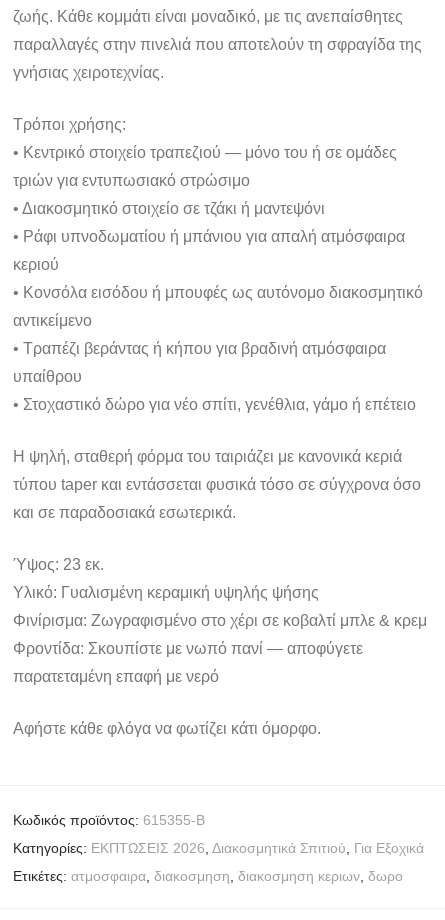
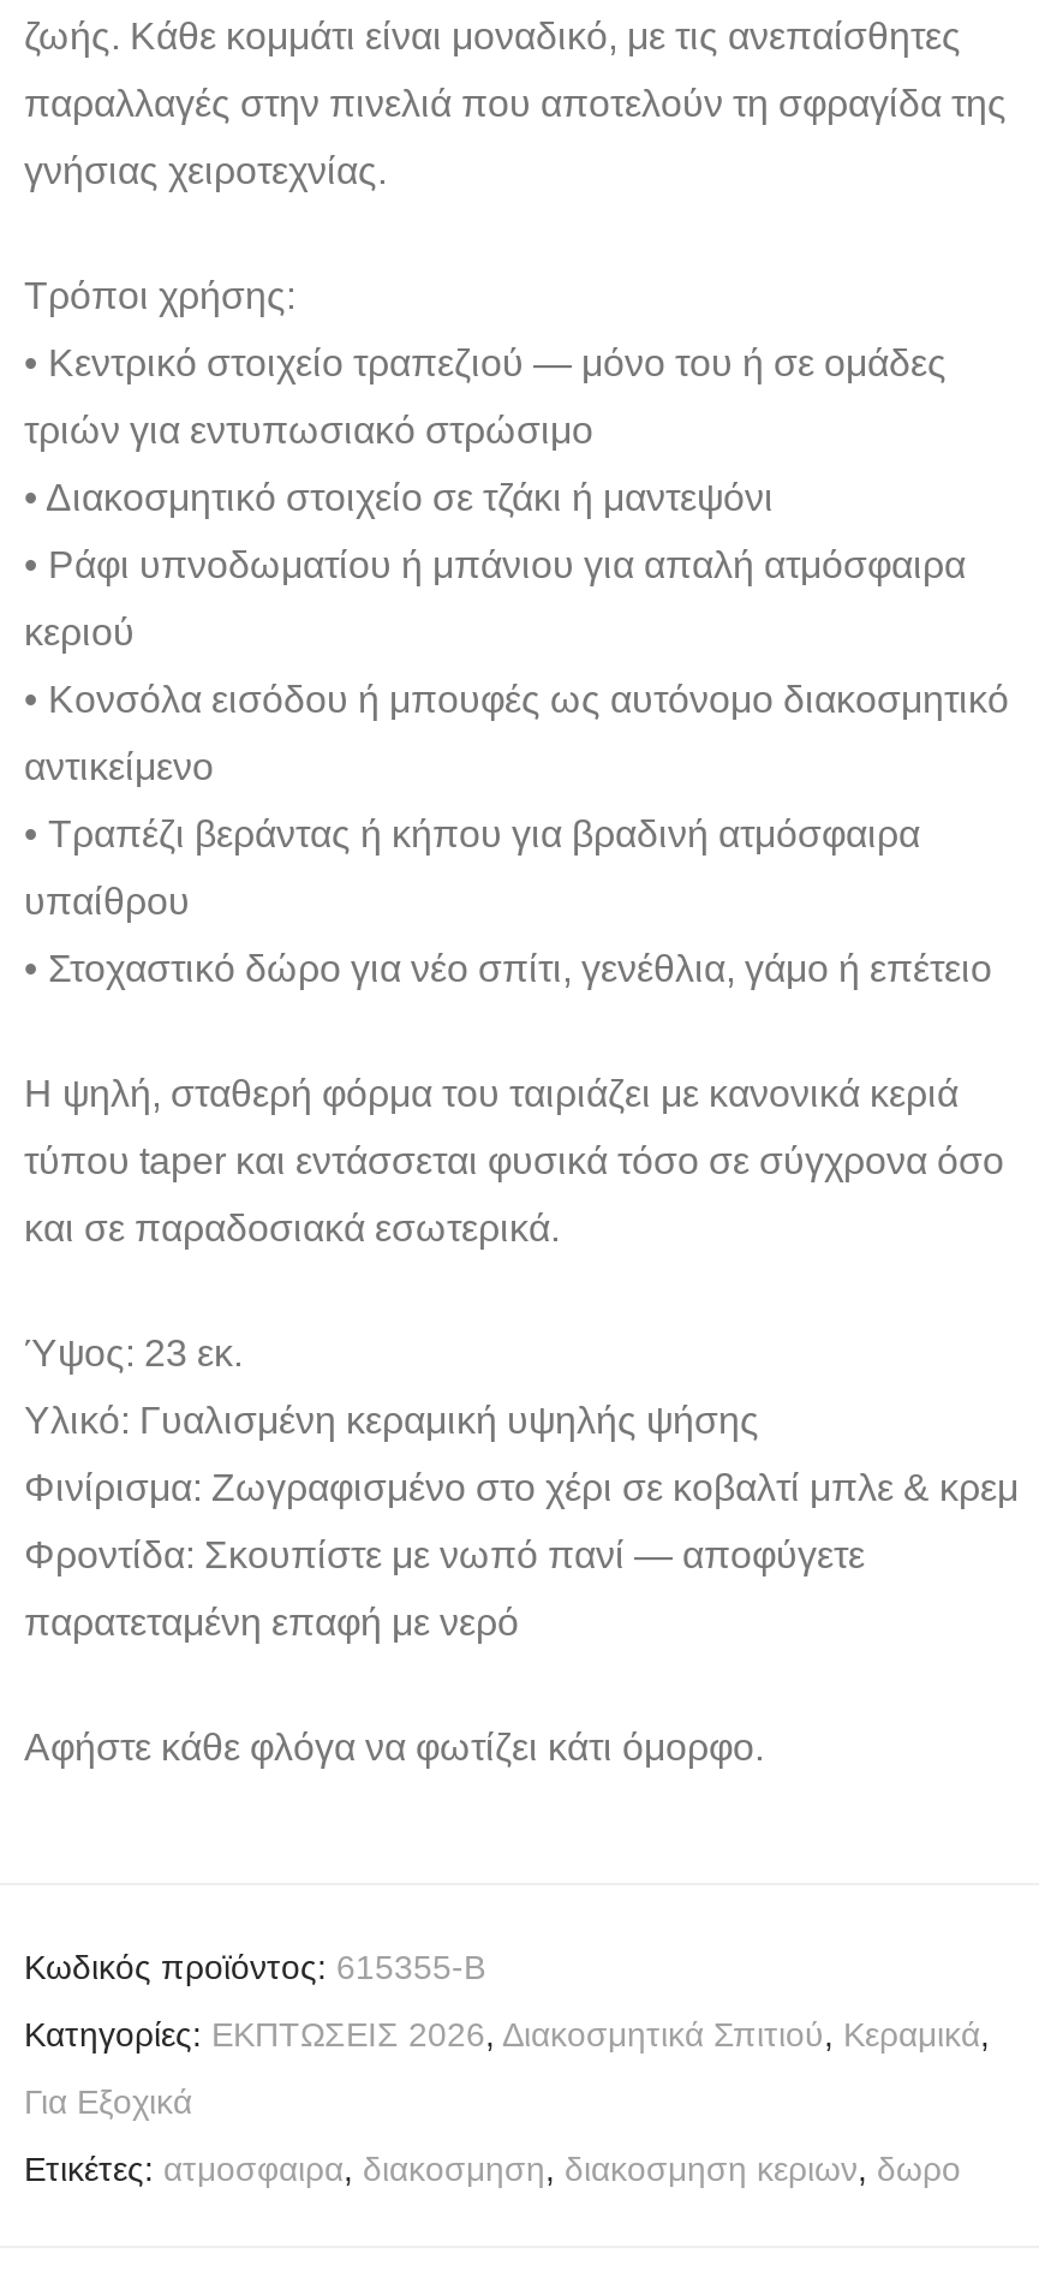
- Κατηγορίες: ΕΚΠΤΩΣΕΙΣ 2026, Διακοσμητικά Σπιτιού, Για Εξοχικά
+ Κατηγορίες: ΕΚΠΤΩΣΕΙΣ 2026, Διακοσμητικά Σπιτιού, Κεραμικά,
+ Για Εξοχικά
